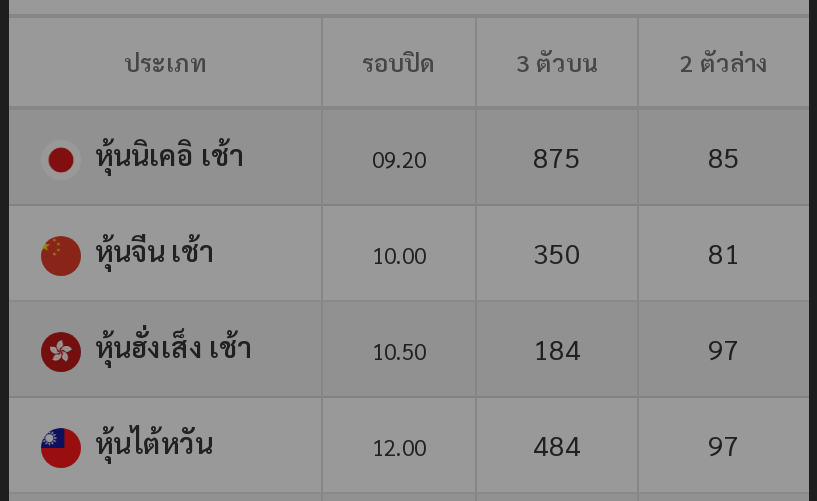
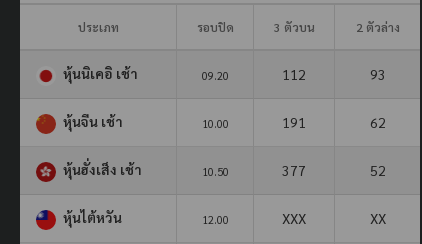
- 875
+ 112

- 85
+ 93

- 350
+ 191

- 81
+ 62

- 184
+ 377

- 97
+ 52

- 484
- 97
+ XXX
+ XX
